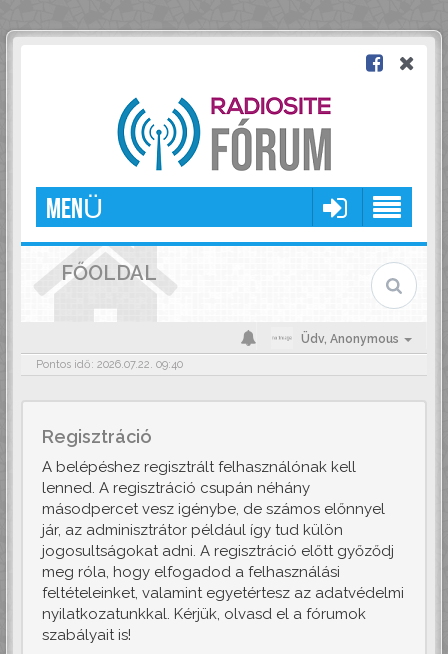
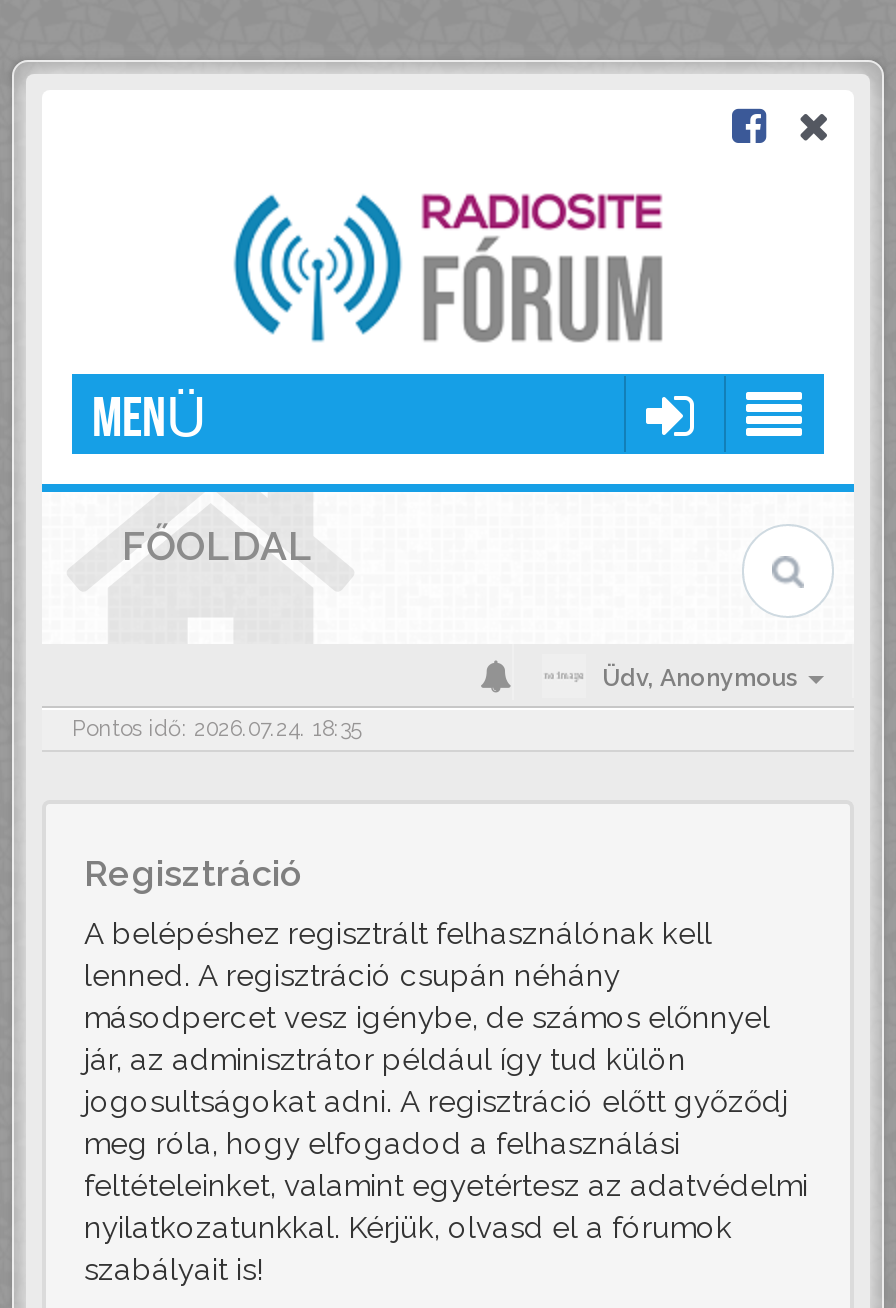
- Pontos idő: 2026.07.22. 09:40
+ Pontos idő: 2026.07.24. 18:35
